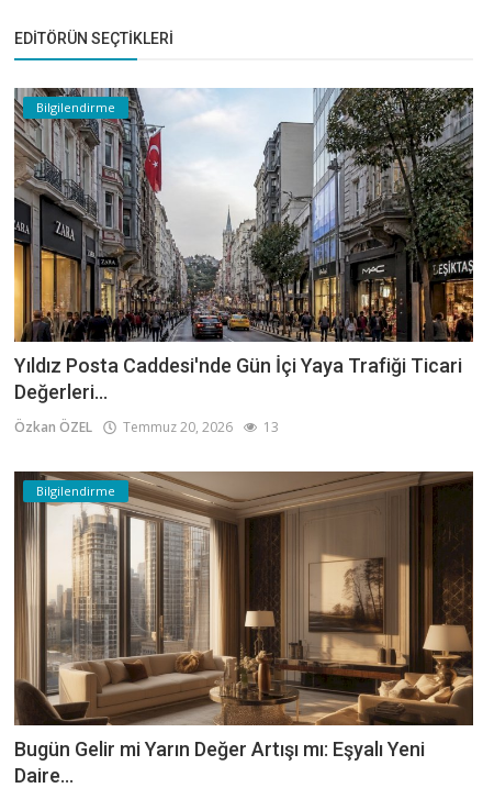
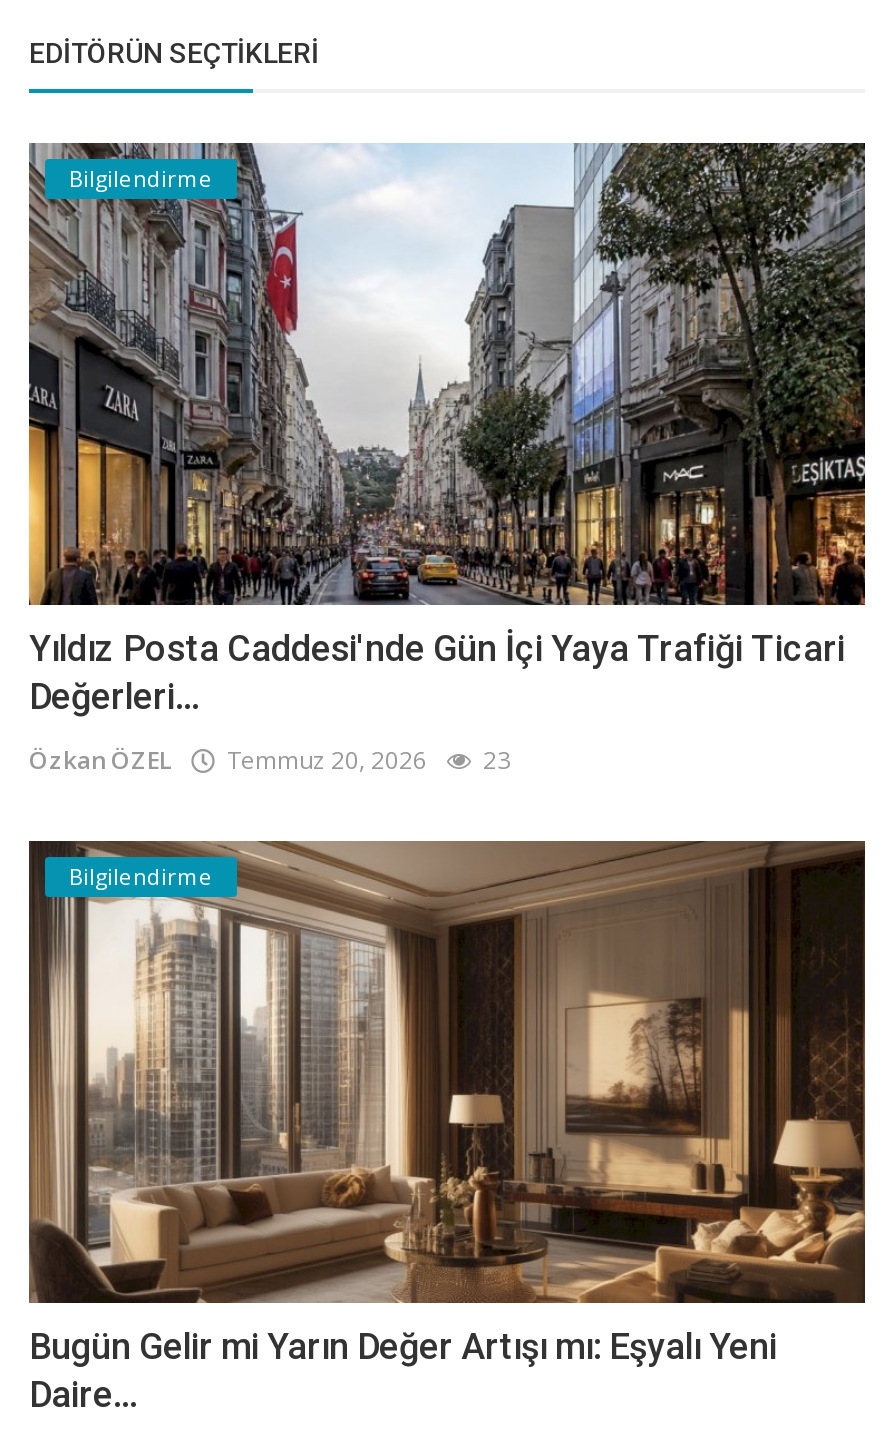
- Özkan ÖZEL Temmuz 20, 2026 13
+ Özkan ÖZEL Temmuz 20, 2026 23
